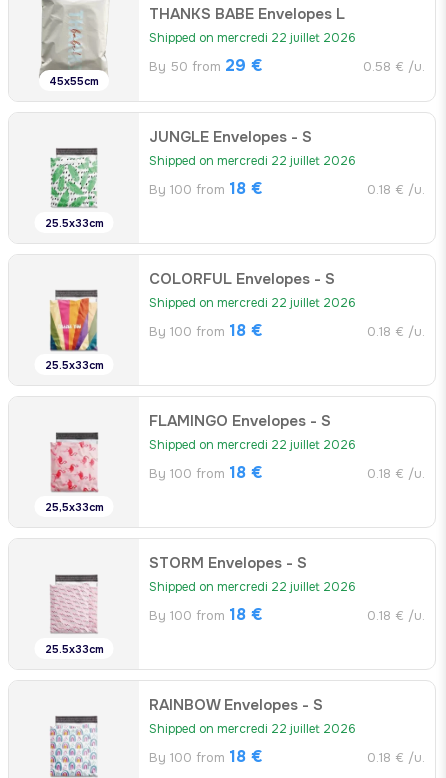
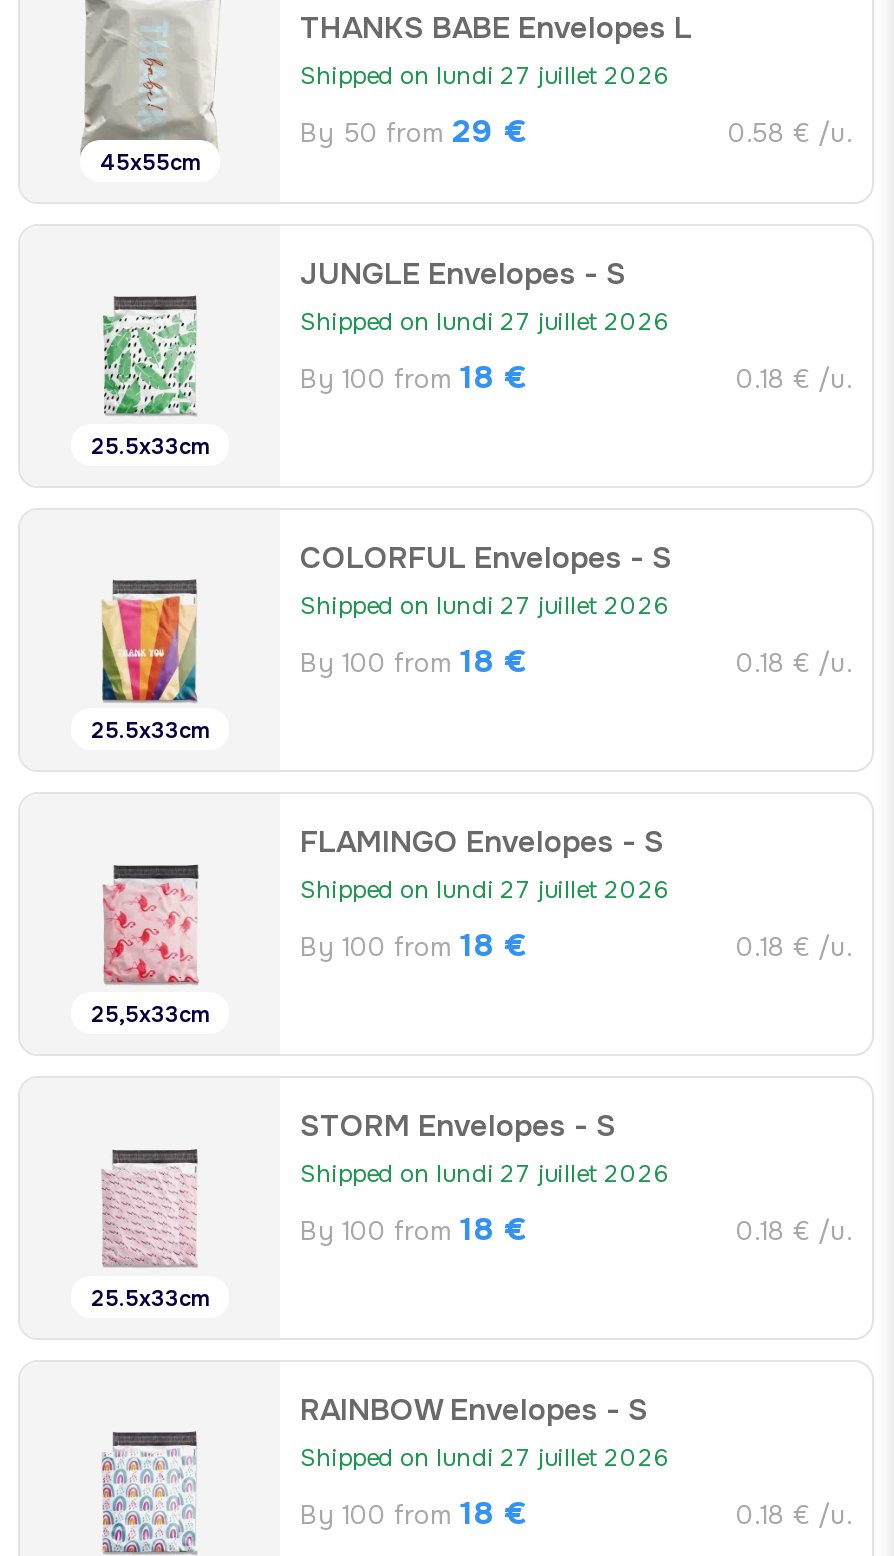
- Shipped on mercredi 22 juillet 2026
+ Shipped on lundi 27 juillet 2026

- Shipped on mercredi 22 juillet 2026
+ Shipped on lundi 27 juillet 2026

- Shipped on mercredi 22 juillet 2026
+ Shipped on lundi 27 juillet 2026

- Shipped on mercredi 22 juillet 2026
+ Shipped on lundi 27 juillet 2026

- Shipped on mercredi 22 juillet 2026
+ Shipped on lundi 27 juillet 2026

- Shipped on mercredi 22 juillet 2026
+ Shipped on lundi 27 juillet 2026
